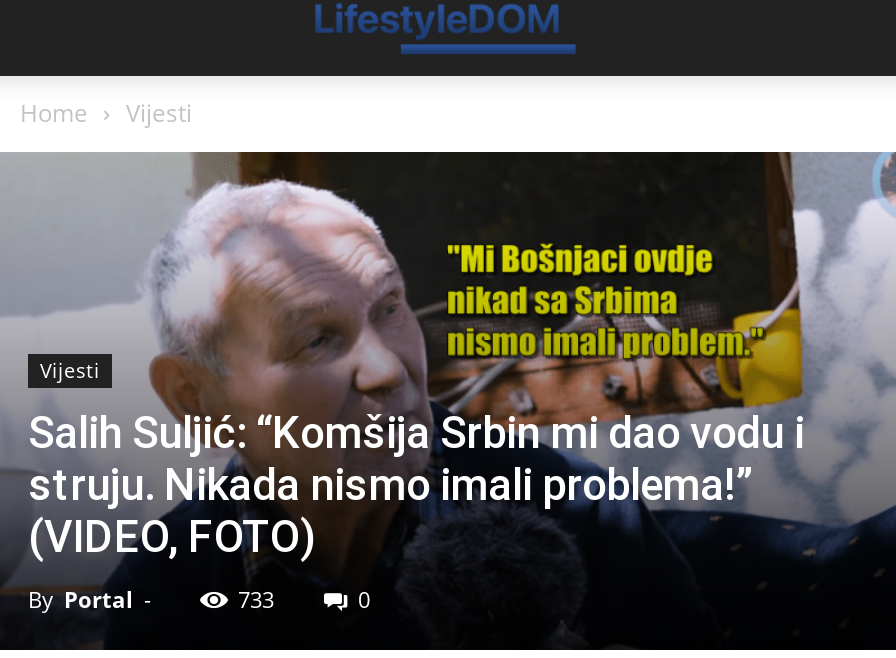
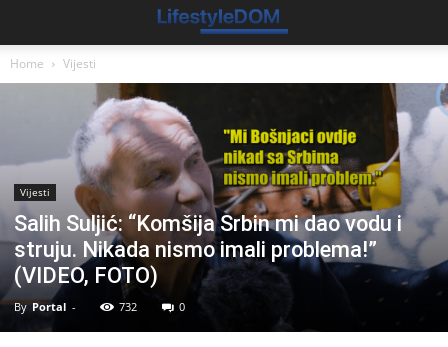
- 733
+ 732
